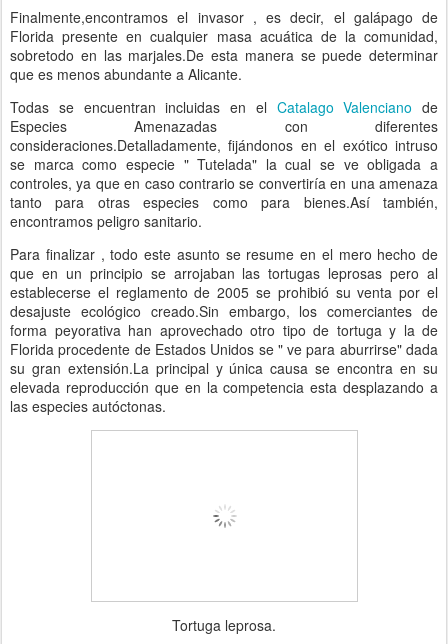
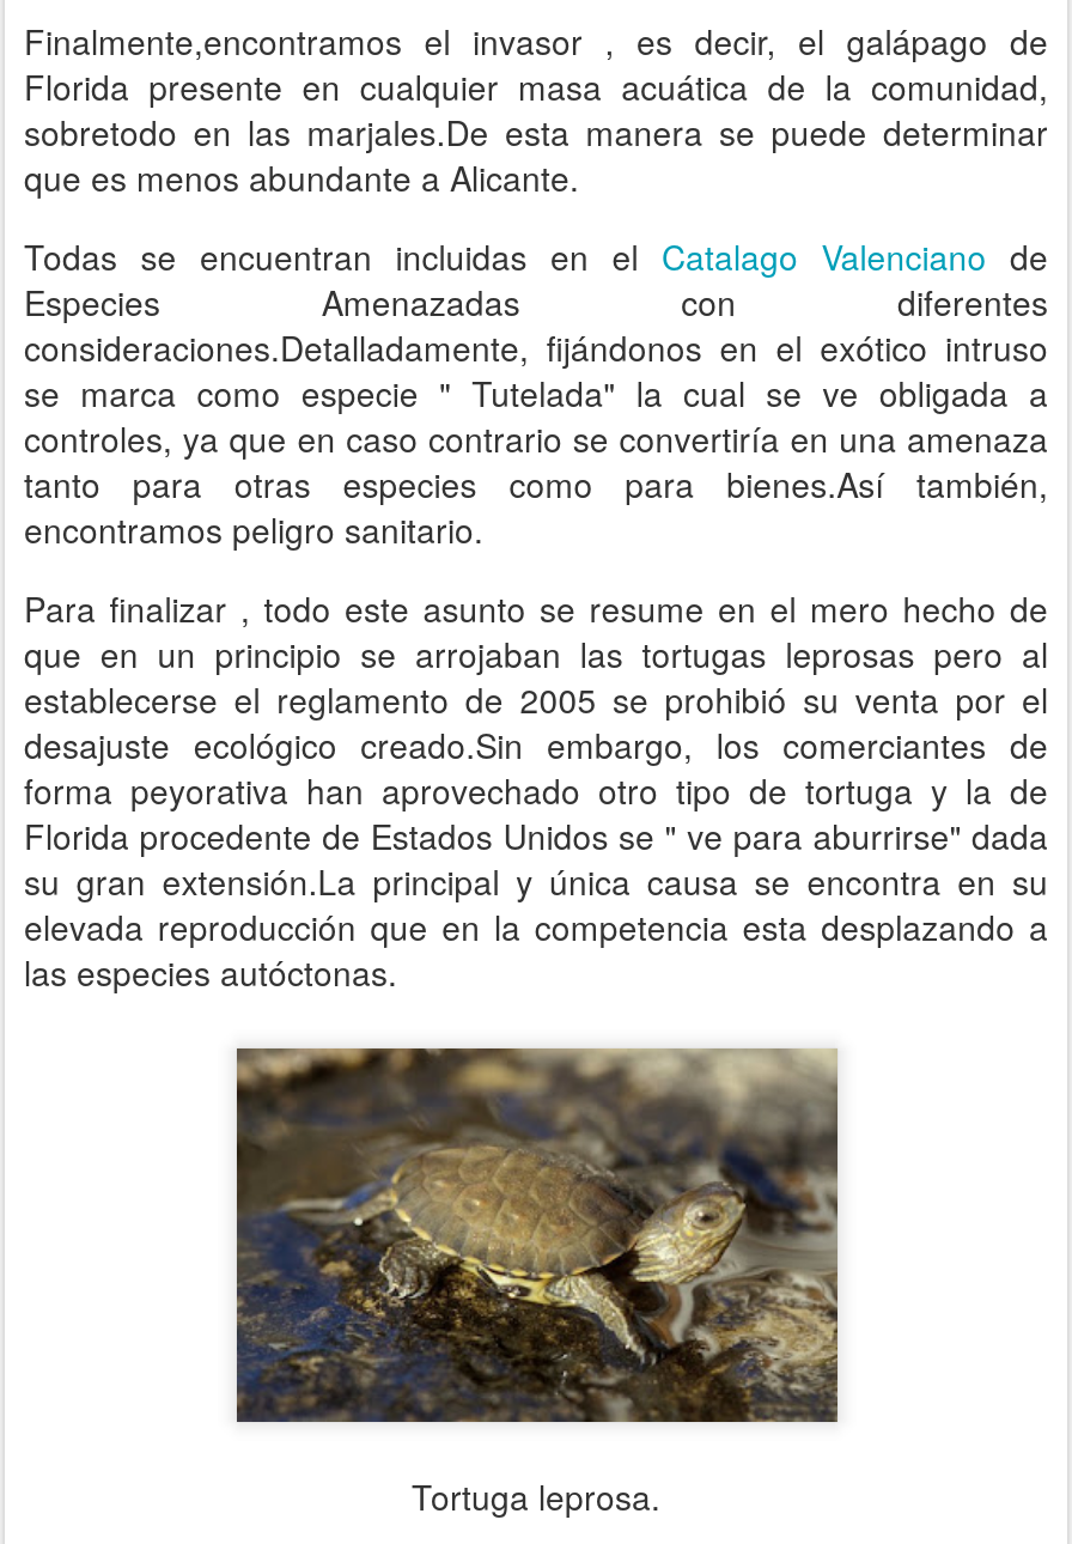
+ [image]
